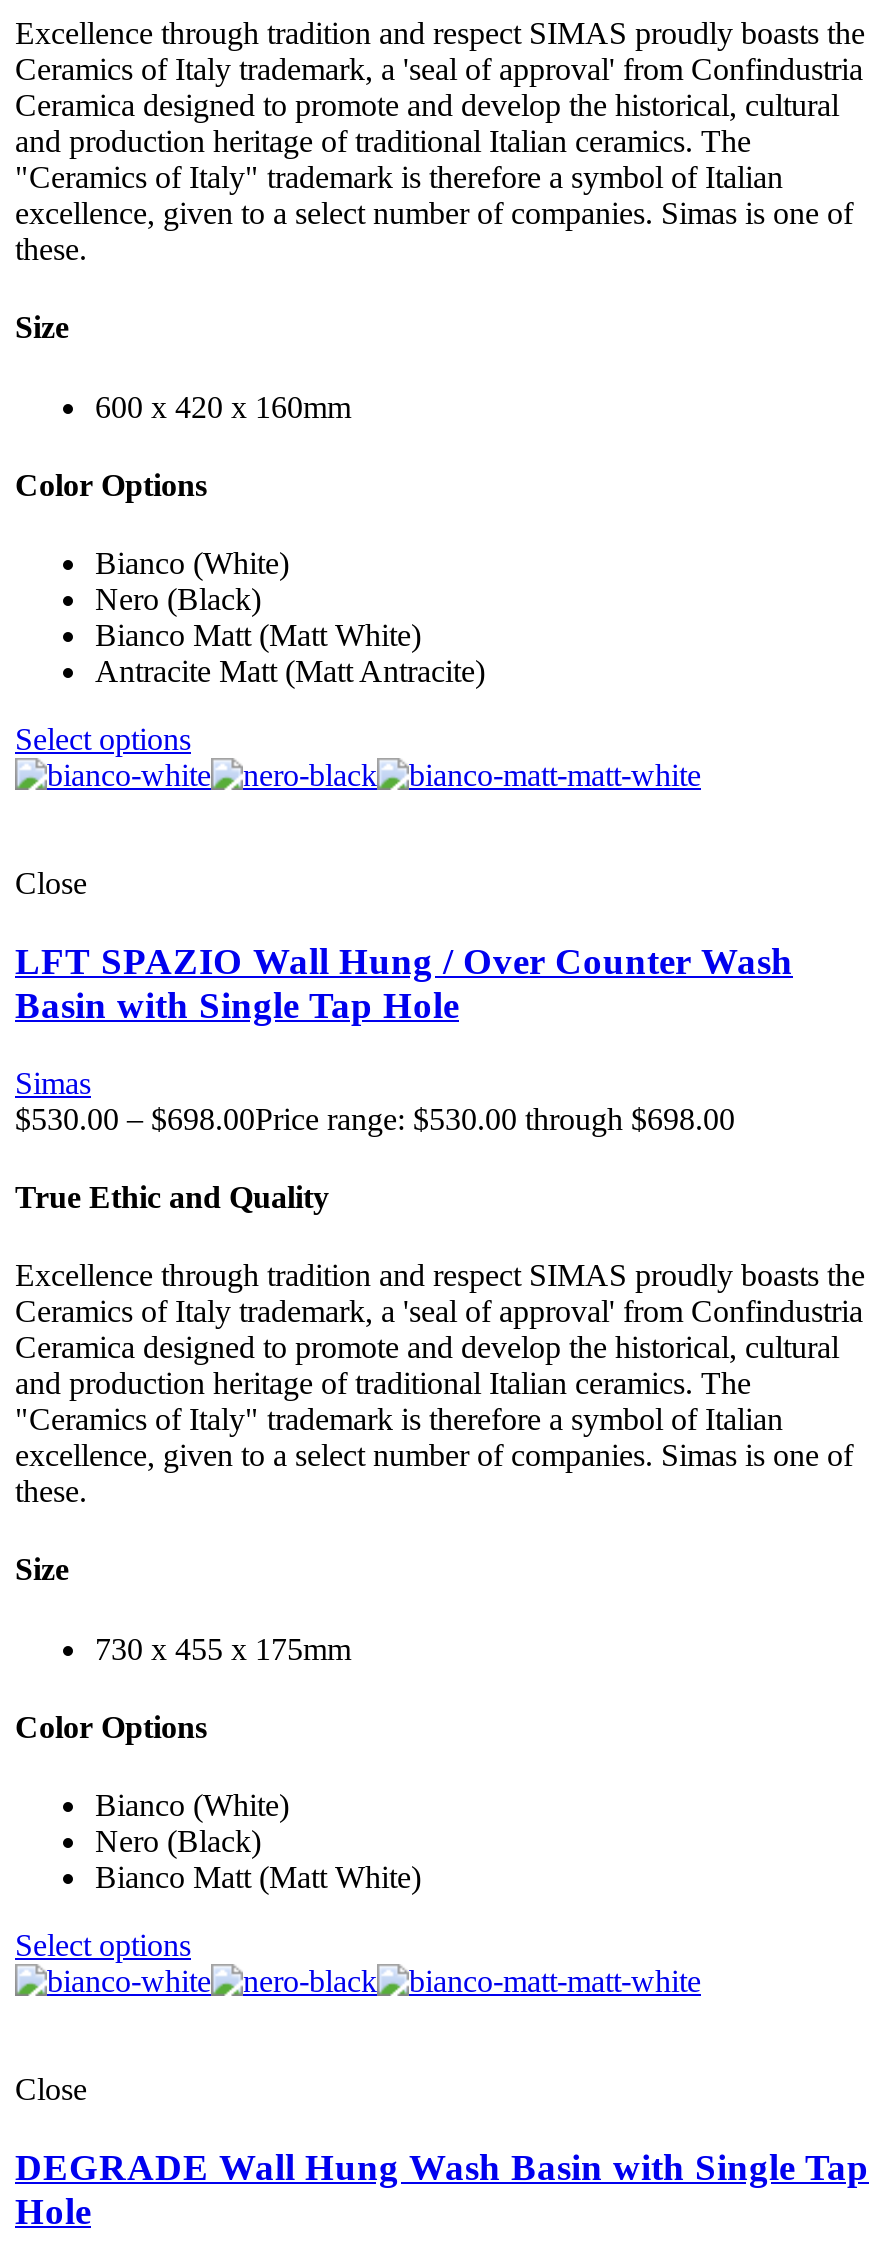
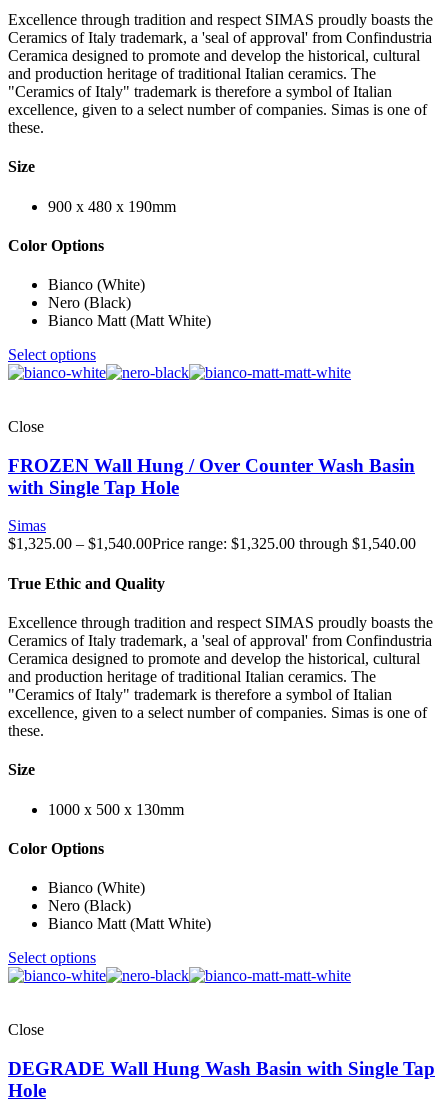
- 600 x 420 x 160mm
+ 900 x 480 x 190mm

- Antracite Matt (Matt Antracite)

- LFT SPAZIO Wall Hung / Over Counter Wash
- Basin with Single Tap Hole
+ FROZEN Wall Hung / Over Counter Wash Basin
+ with Single Tap Hole

- $530.00 – $698.00Price range: $530.00 through $698.00
+ $1,325.00 – $1,540.00Price range: $1,325.00 through $1,540.00

- 730 x 455 x 175mm
+ 1000 x 500 x 130mm
